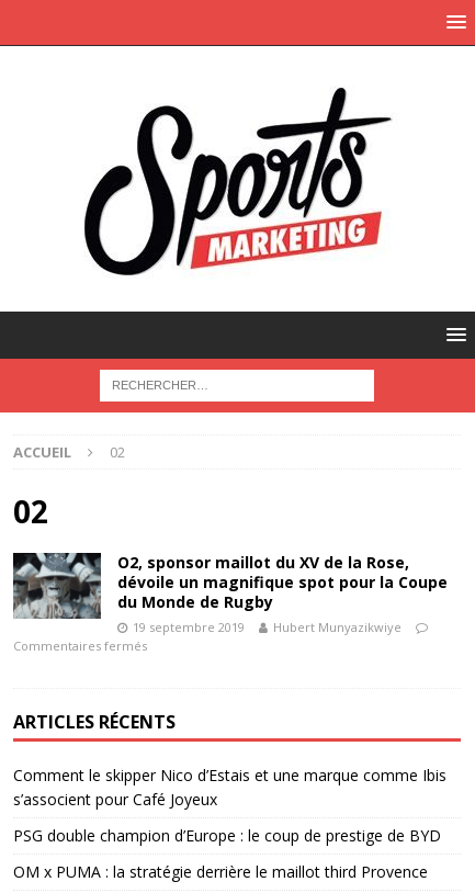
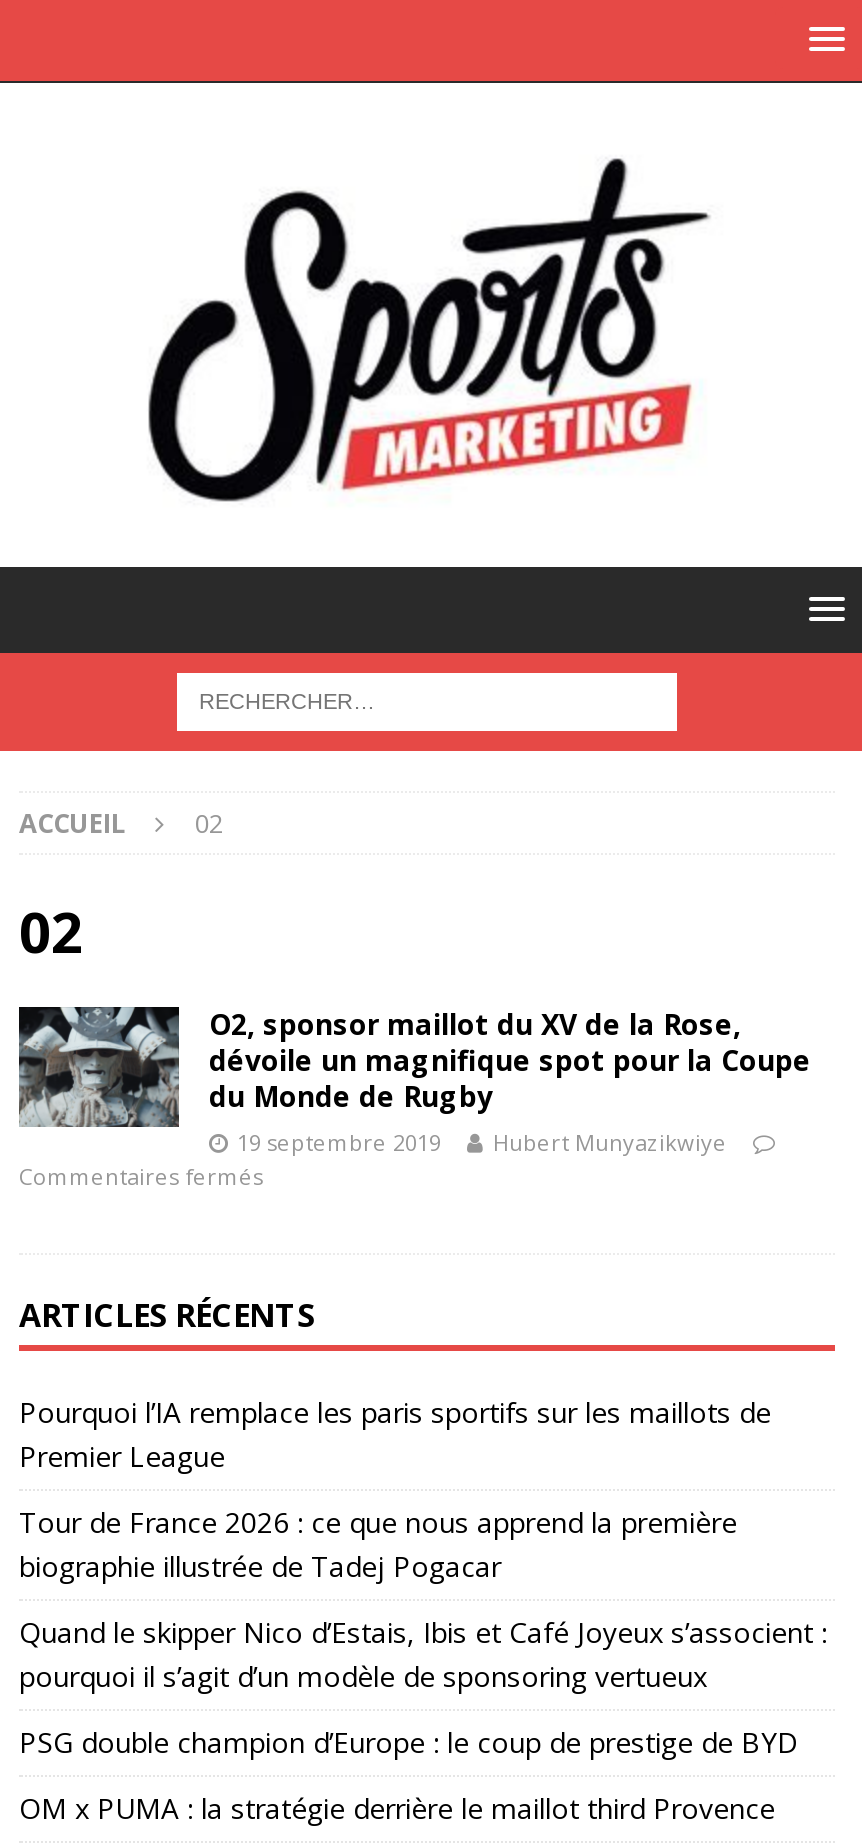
- Comment le skipper Nico d’Estais et une marque comme Ibis
- s’associent pour Café Joyeux
+ Pourquoi l’IA remplace les paris sportifs sur les maillots de
+ Premier League
+ Tour de France 2026 : ce que nous apprend la première
+ biographie illustrée de Tadej Pogacar
+ Quand le skipper Nico d’Estais, Ibis et Café Joyeux s’associent :
+ pourquoi il s’agit d’un modèle de sponsoring vertueux
